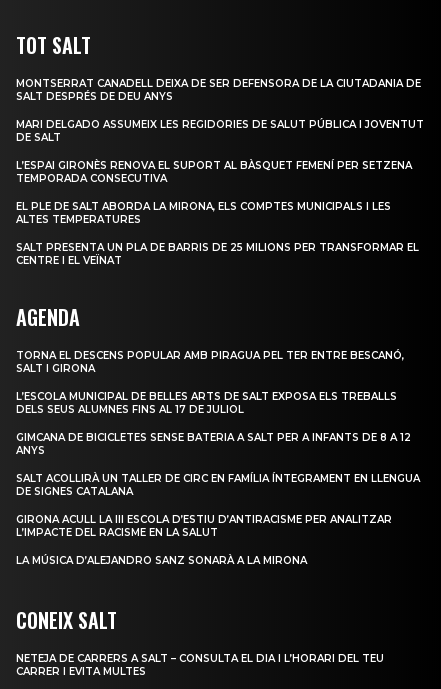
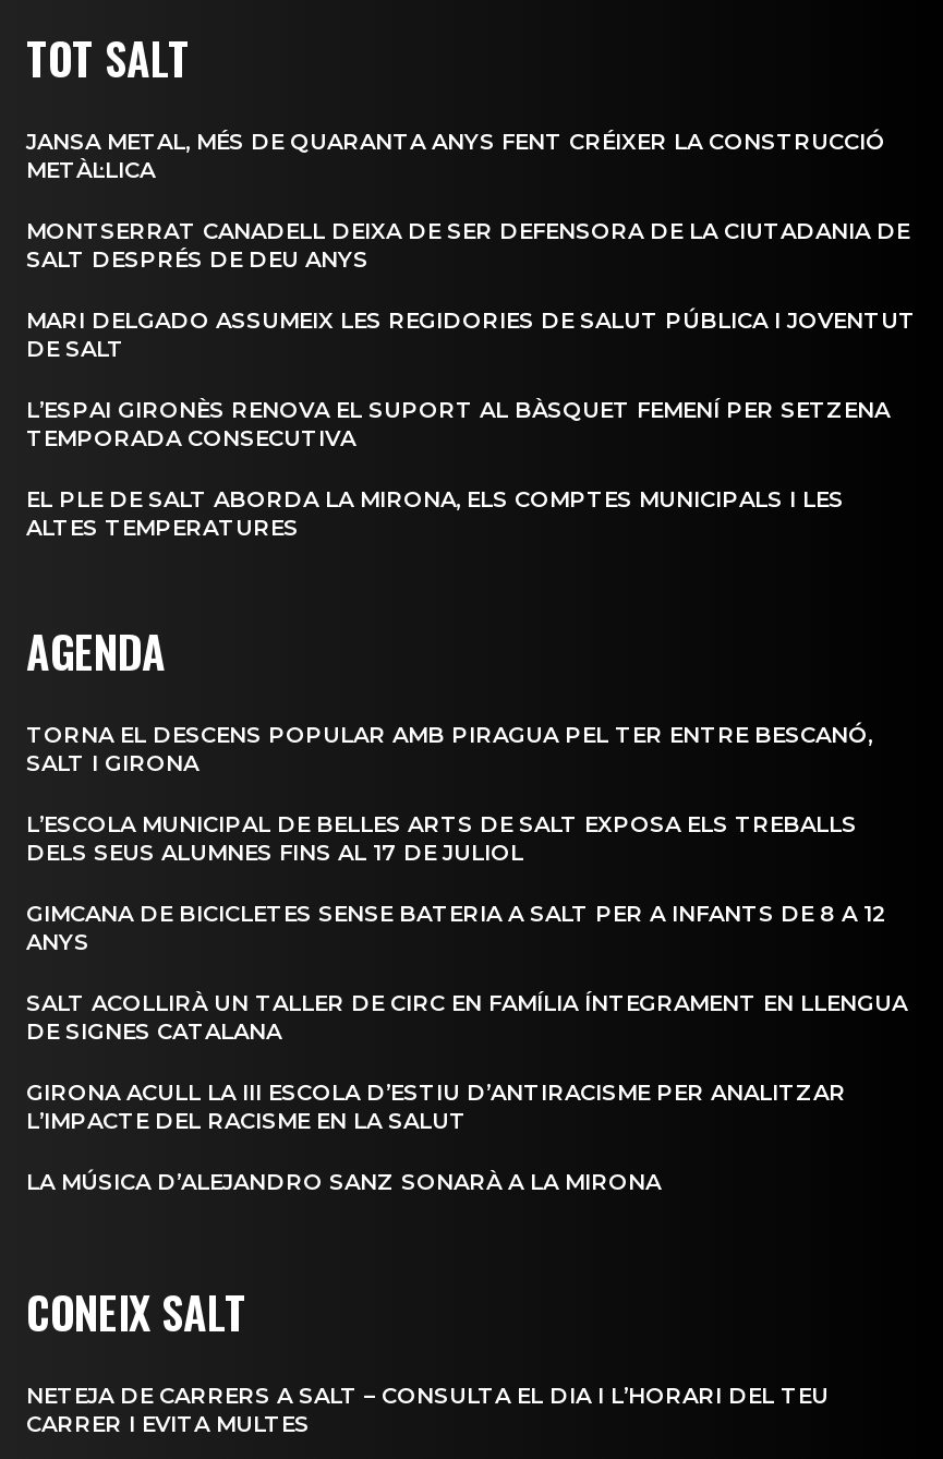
+ JANSA METAL, MÉS DE QUARANTA ANYS FENT CRÉIXER LA CONSTRUCCIÓ
+ METÀL·LICA

moved down: MONTSERRAT CANADELL DEIXA DE SER DEFENSORA DE LA CIUTADANIA DE | SALT DESPRÉS DE DEU ANYS | MARI DELGADO ASSUMEIX LES REGIDORIES DE SALUT PÚBLICA I JOVENTUT | DE SALT | L’ESPAI GIRONÈS RENOVA EL SUPORT AL BÀSQUET FEMENÍ PER SETZENA | TEMPORADA CONSECUTIVA | EL PLE DE SALT ABORDA LA MIRONA, ELS COMPTES MUNICIPALS I LES | ALTES TEMPERATURES

- SALT PRESENTA UN PLA DE BARRIS DE 25 MILIONS PER TRANSFORMAR EL
- CENTRE I EL VEÏNAT
